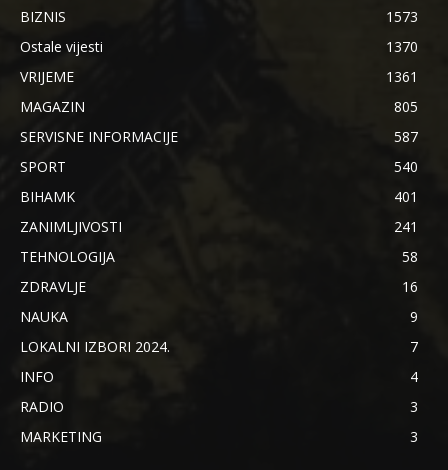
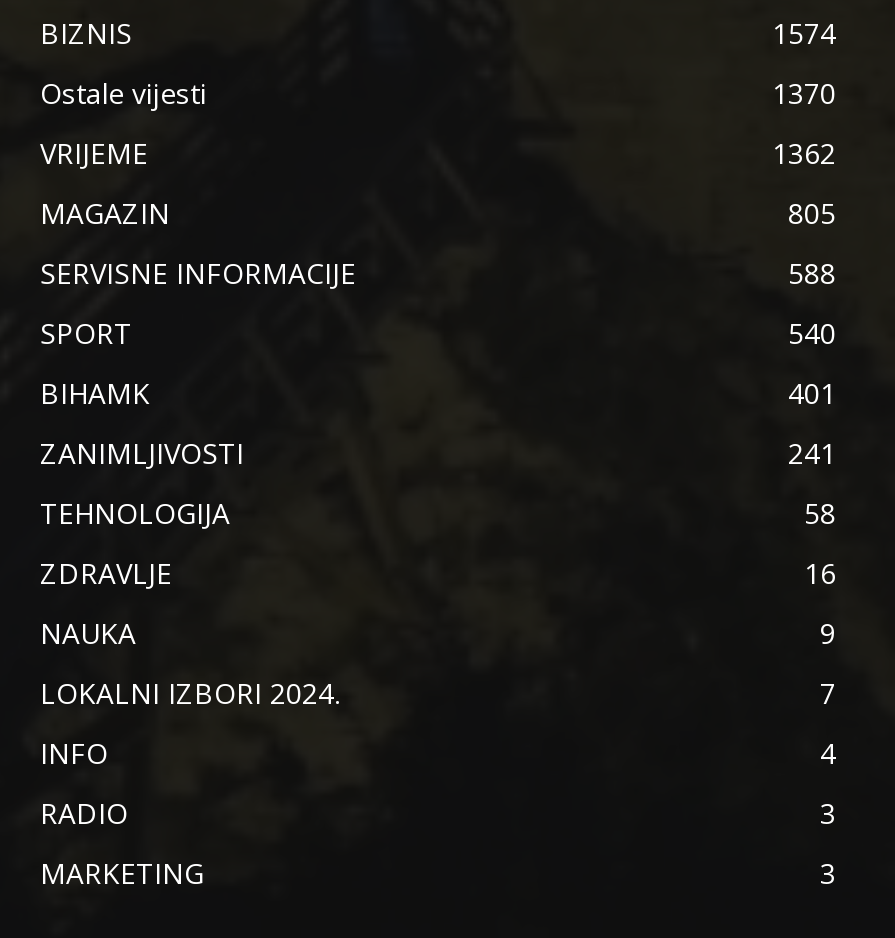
- 1573
+ 1574

- 1361
+ 1362

- 587
+ 588
